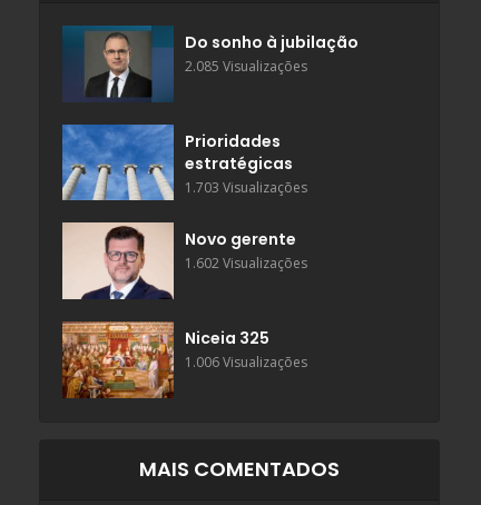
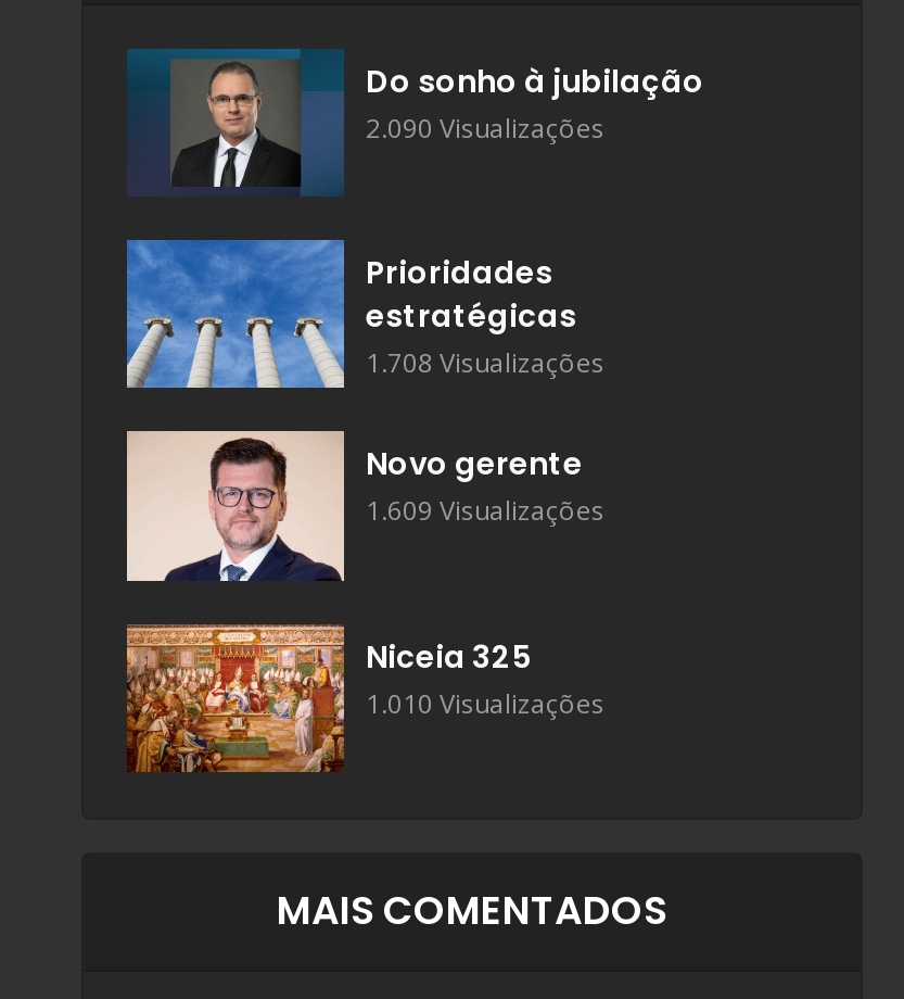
- 2.085 Visualizações
+ 2.090 Visualizações

- 1.703 Visualizações
+ 1.708 Visualizações

- 1.602 Visualizações
+ 1.609 Visualizações

- 1.006 Visualizações
+ 1.010 Visualizações
